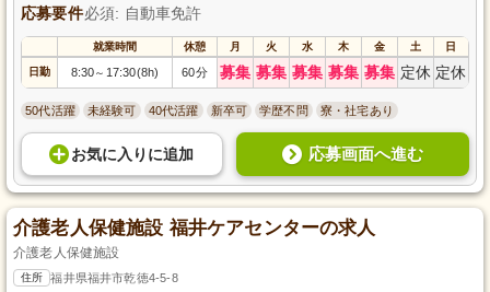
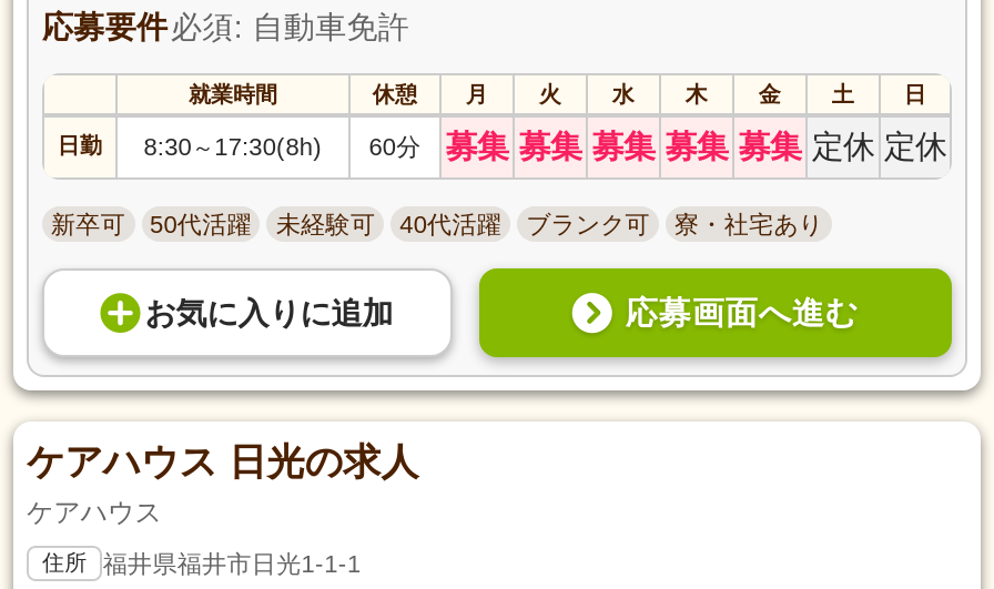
- 新卒可
- 学歴不問
+ ブランク可

+ 新卒可

- 介護老人保健施設 福井ケアセンターの求人
- 介護老人保健施設
+ ケアハウス 日光の求人
+ ケアハウス

- 福井県福井市乾徳4-5-8
+ 福井県福井市日光1-1-1
